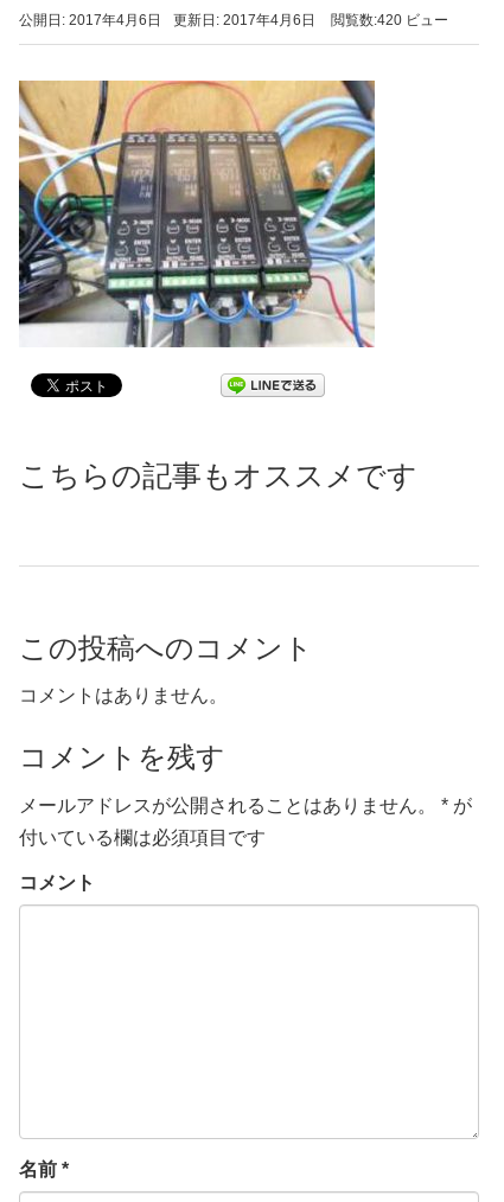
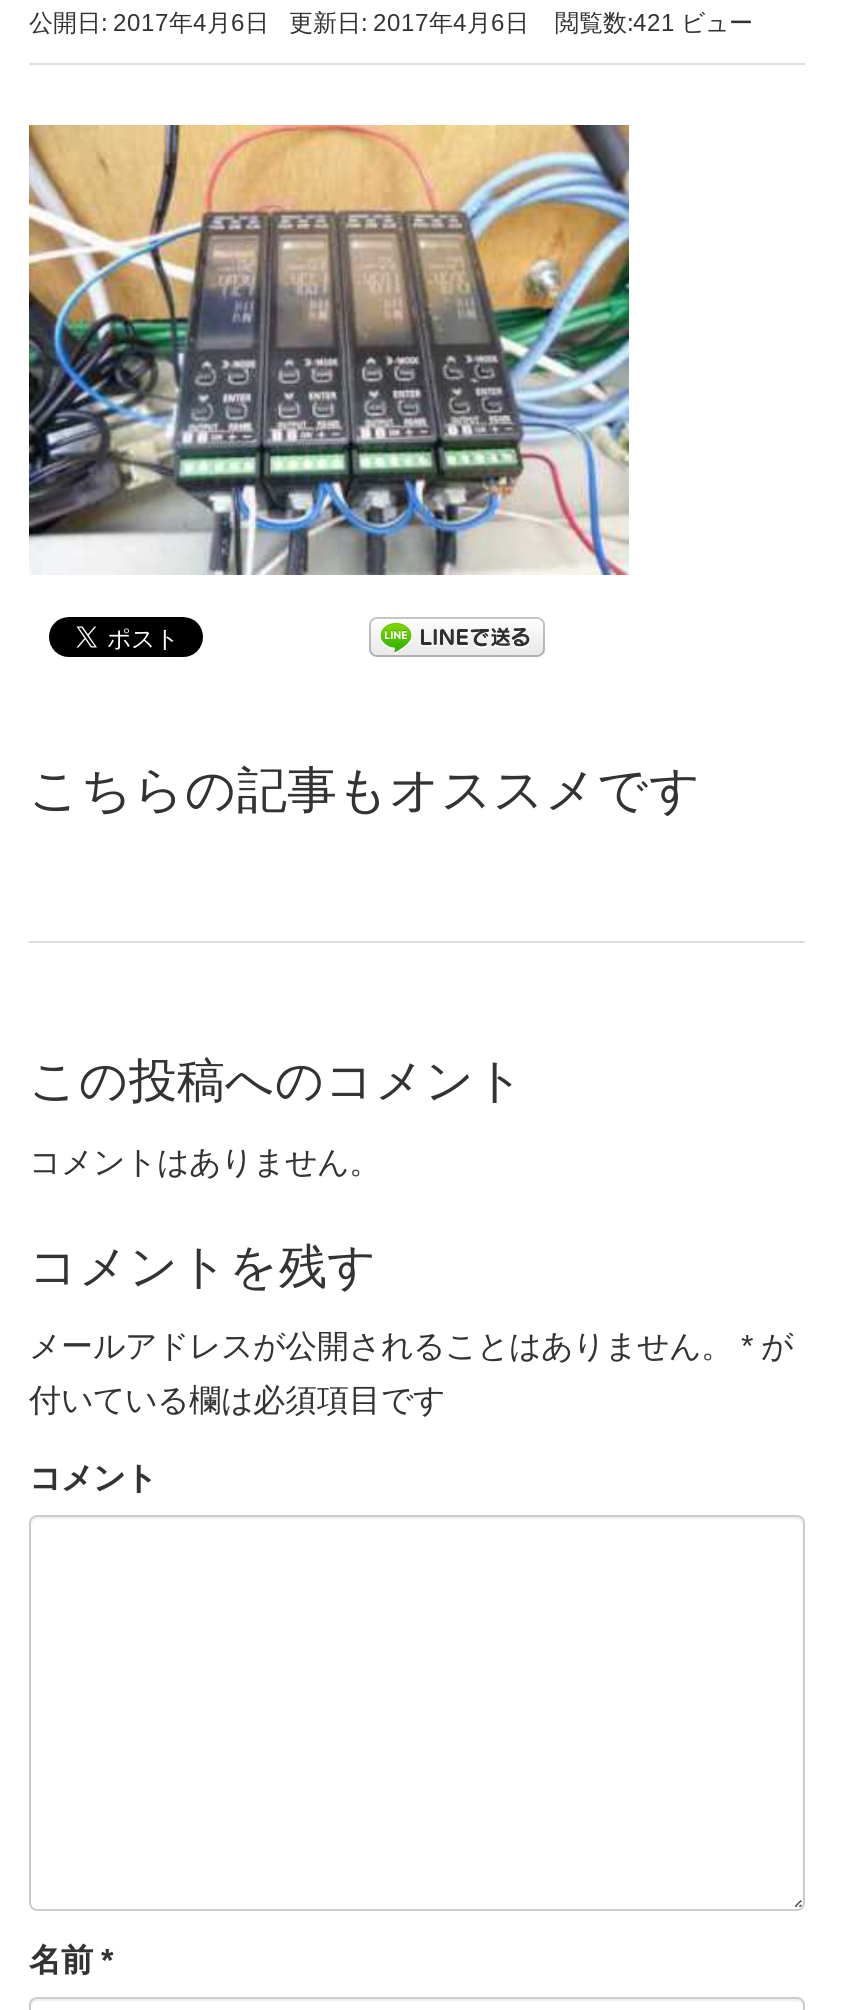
- 閲覧数:420 ビュー
+ 閲覧数:421 ビュー
